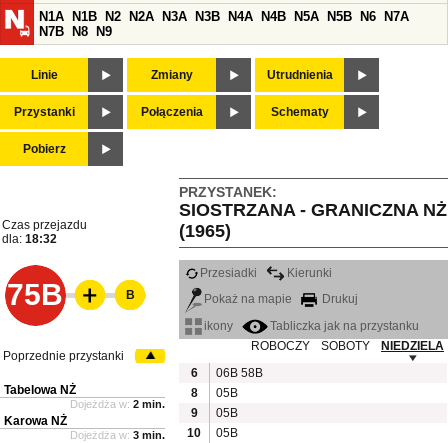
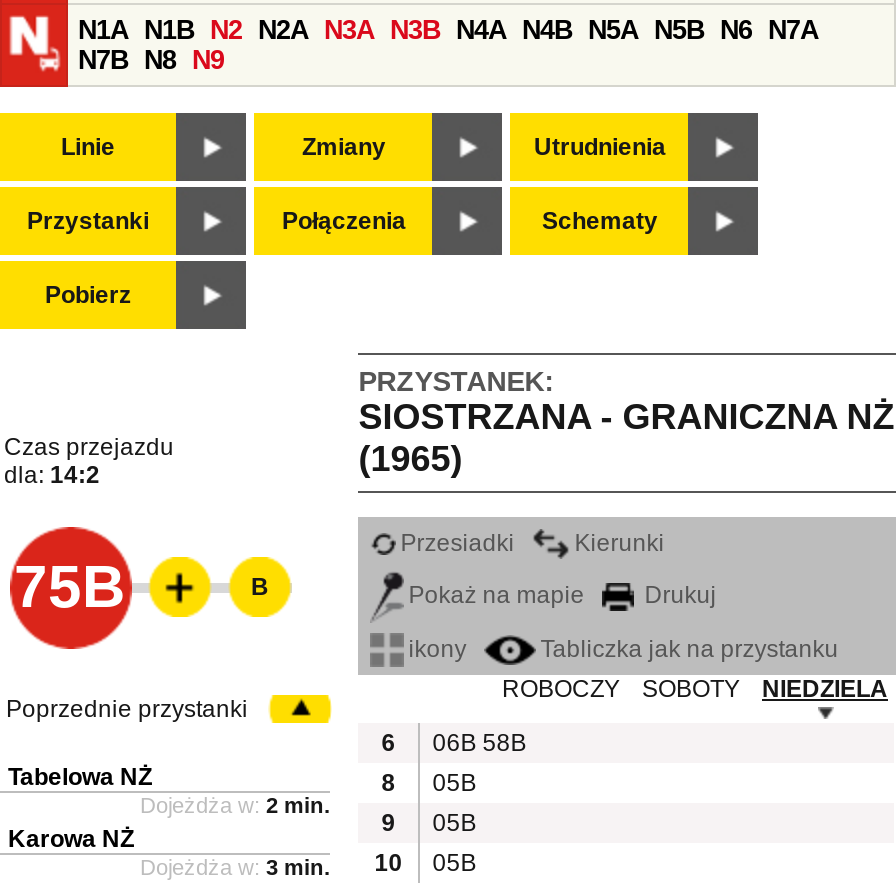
- dla: 18:32
+ dla: 14:2
